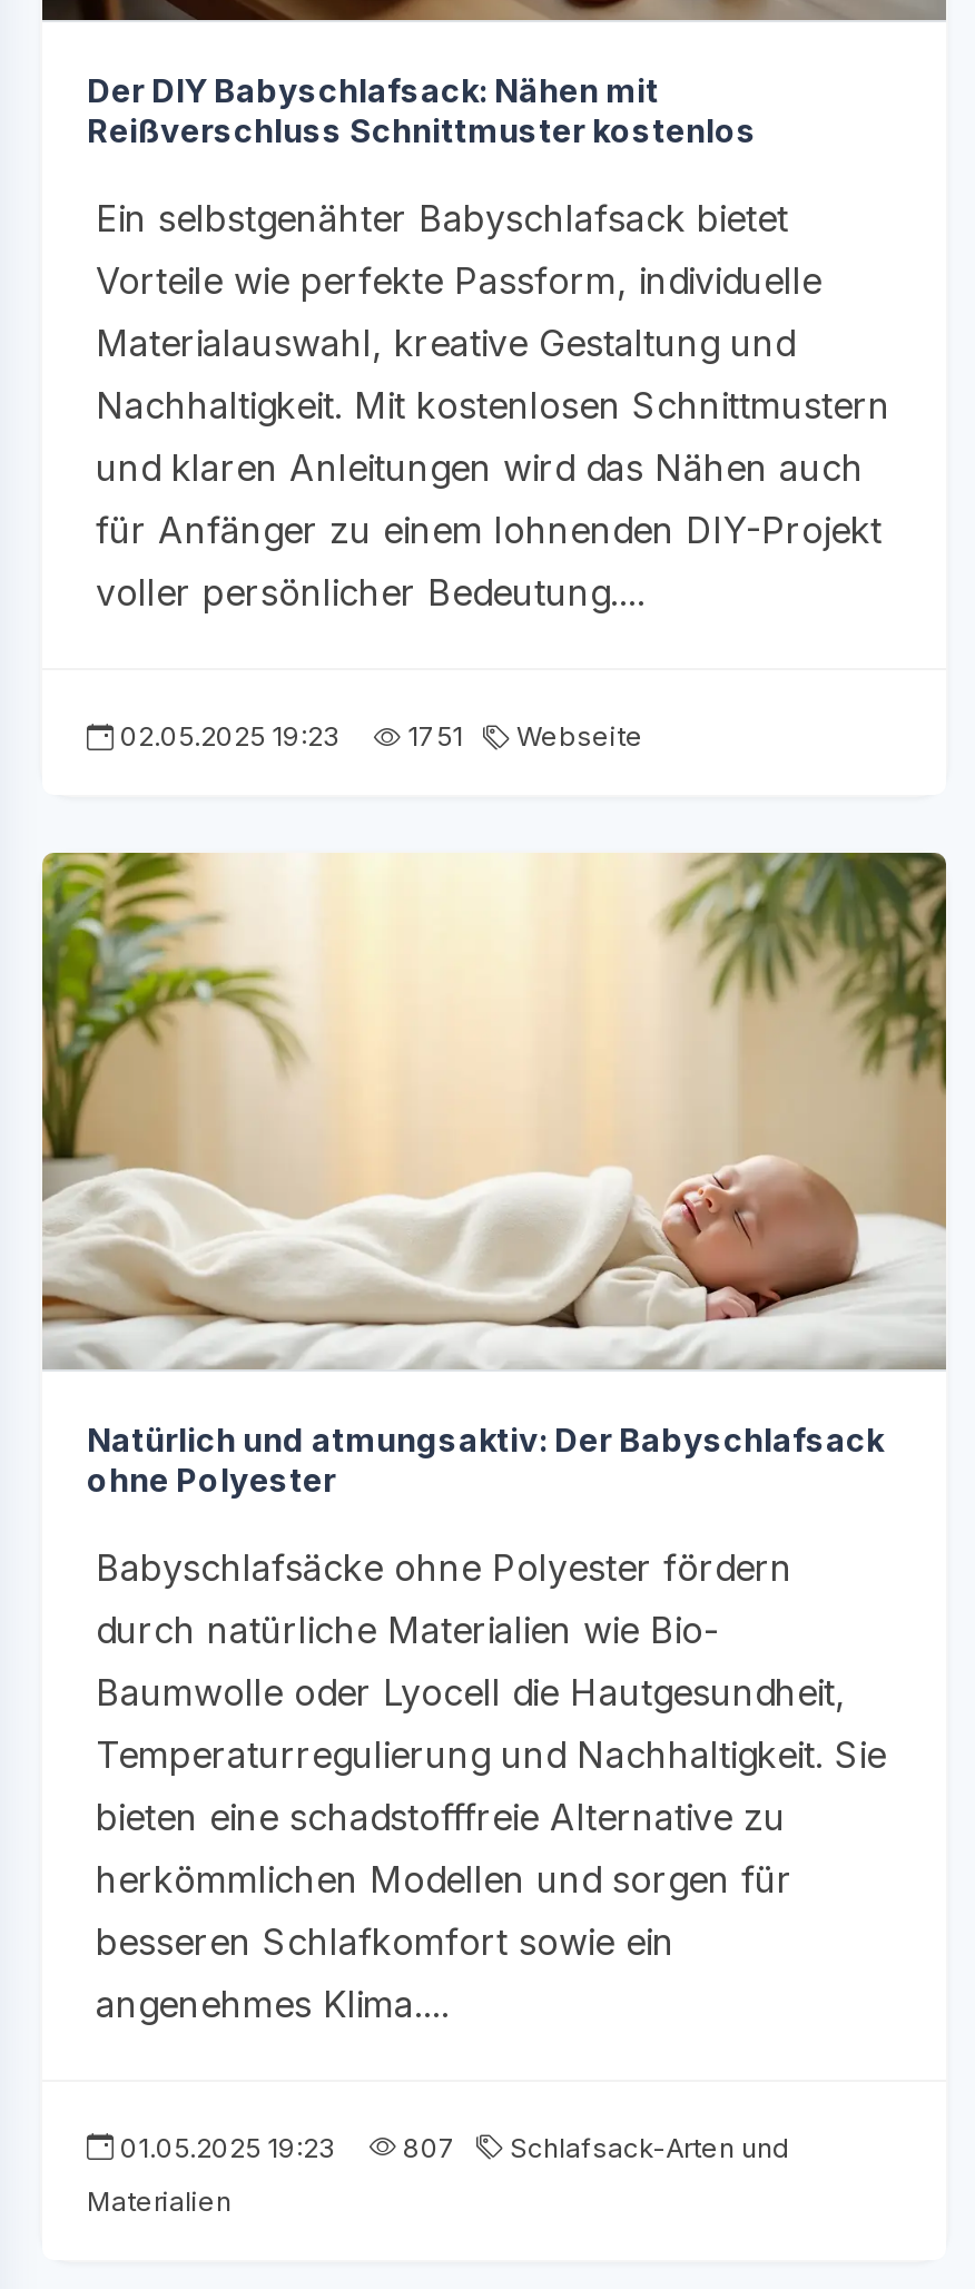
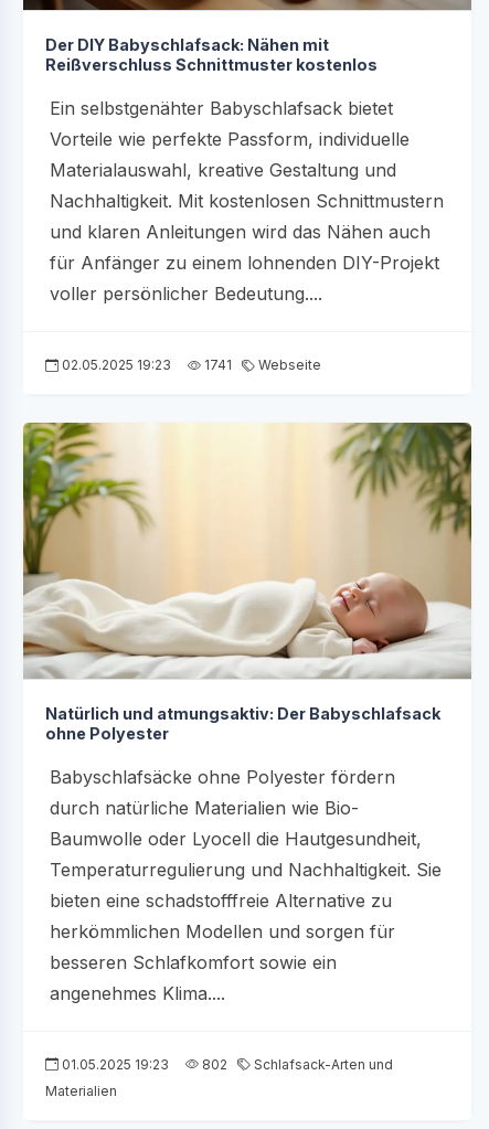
- 02.05.2025 19:23 1751 Webseite
+ 02.05.2025 19:23 1741 Webseite

- 01.05.2025 19:23 807 Schlafsack-Arten und
+ 01.05.2025 19:23 802 Schlafsack-Arten und
